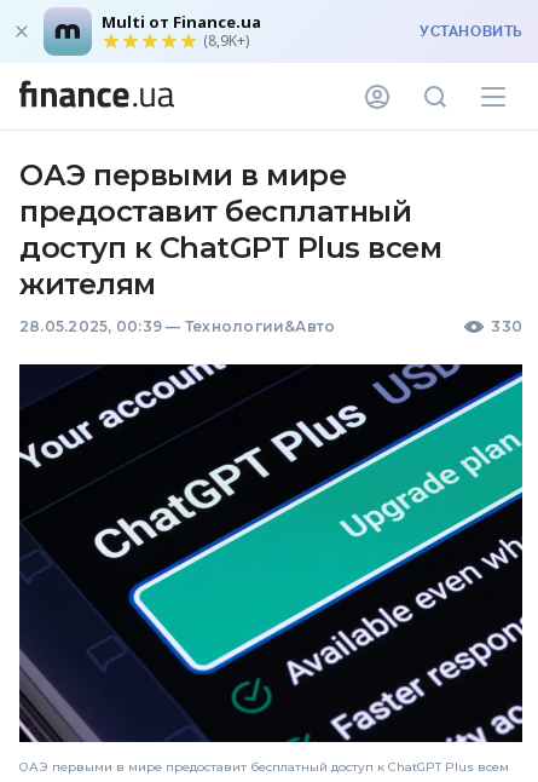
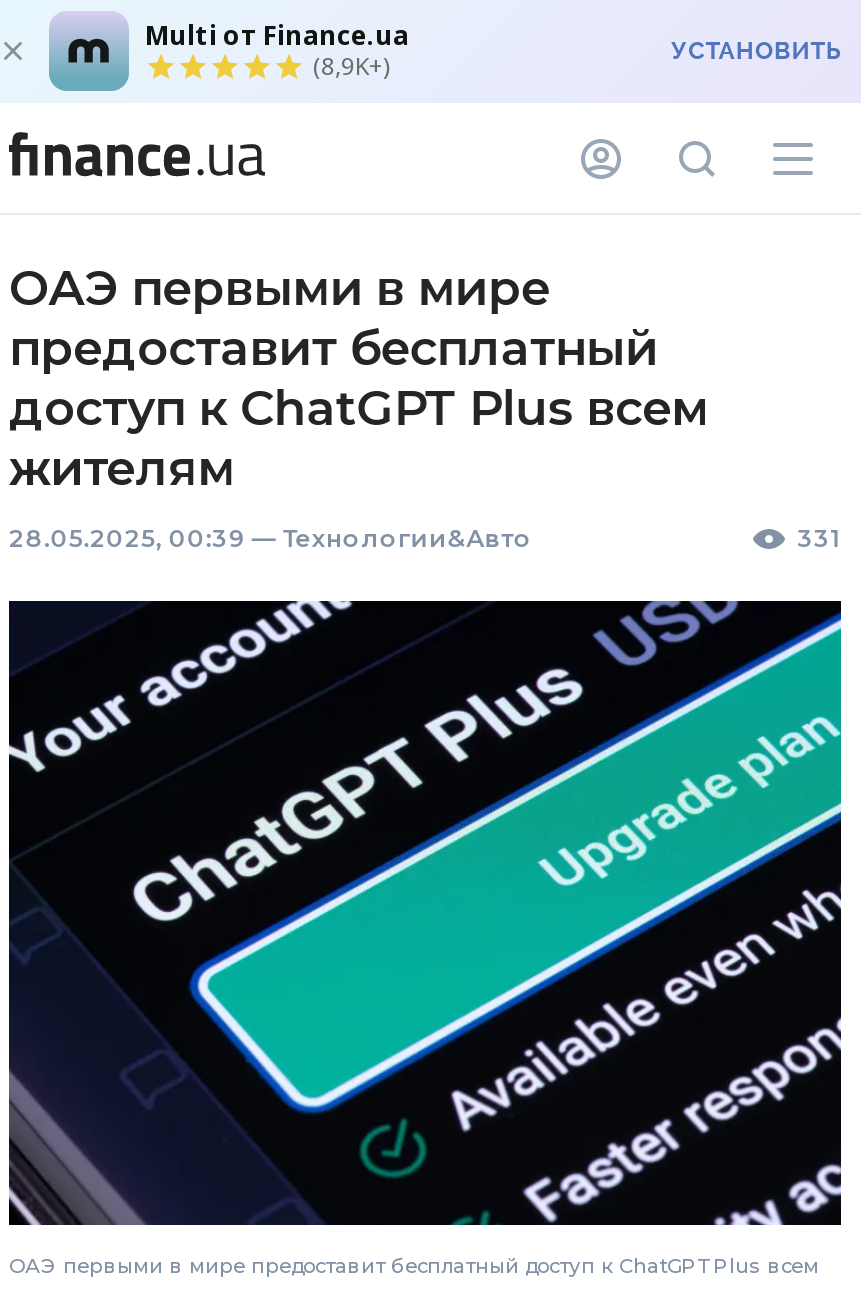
- 330
+ 331
